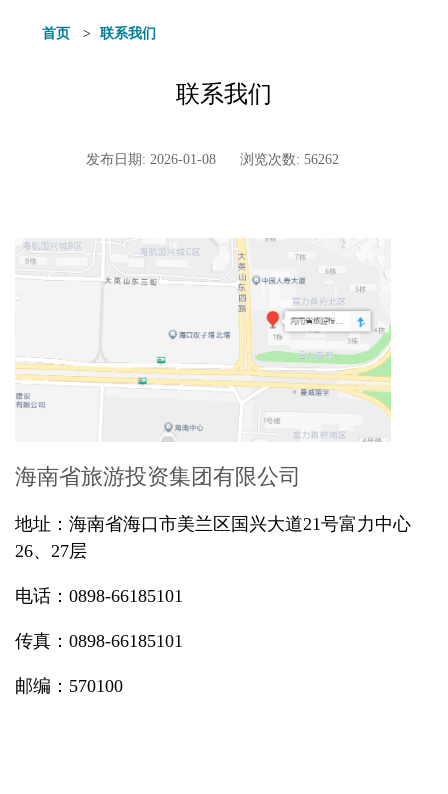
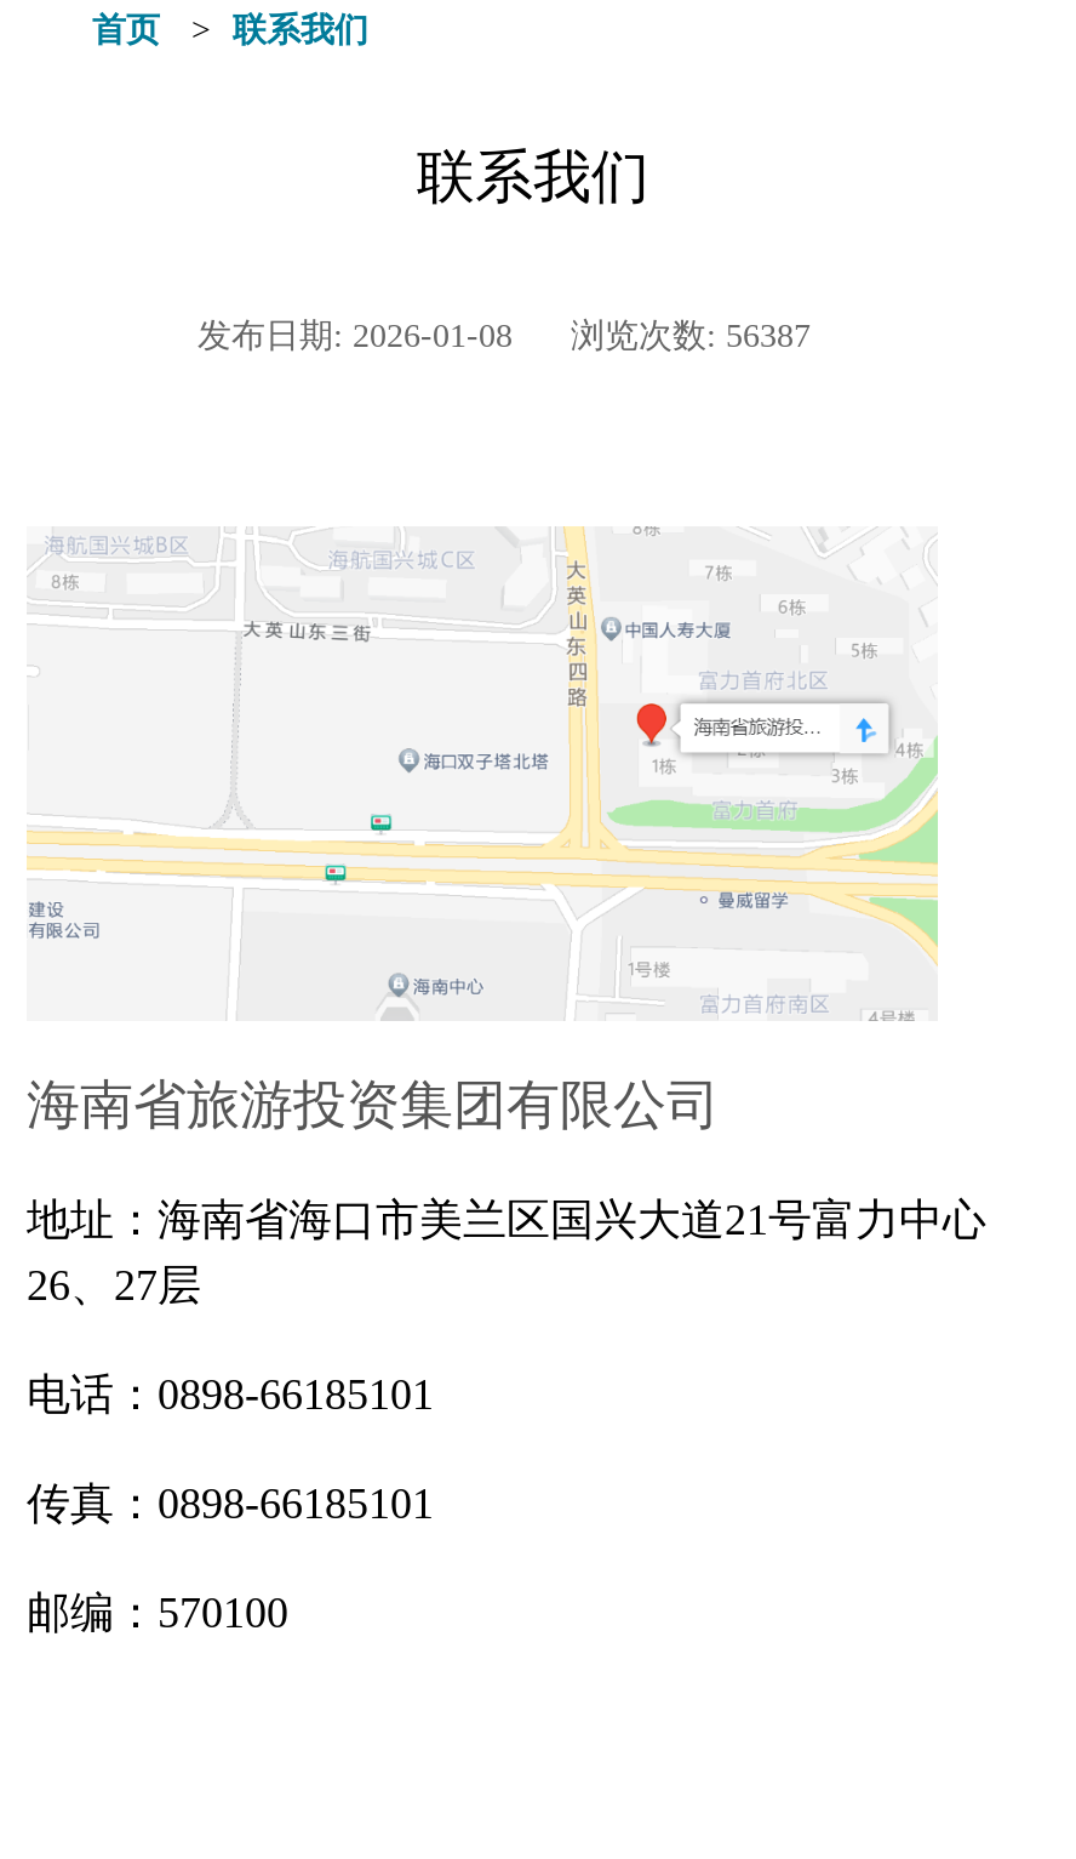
- 发布日期: 2026-01-08 浏览次数: 56262
+ 发布日期: 2026-01-08 浏览次数: 56387
